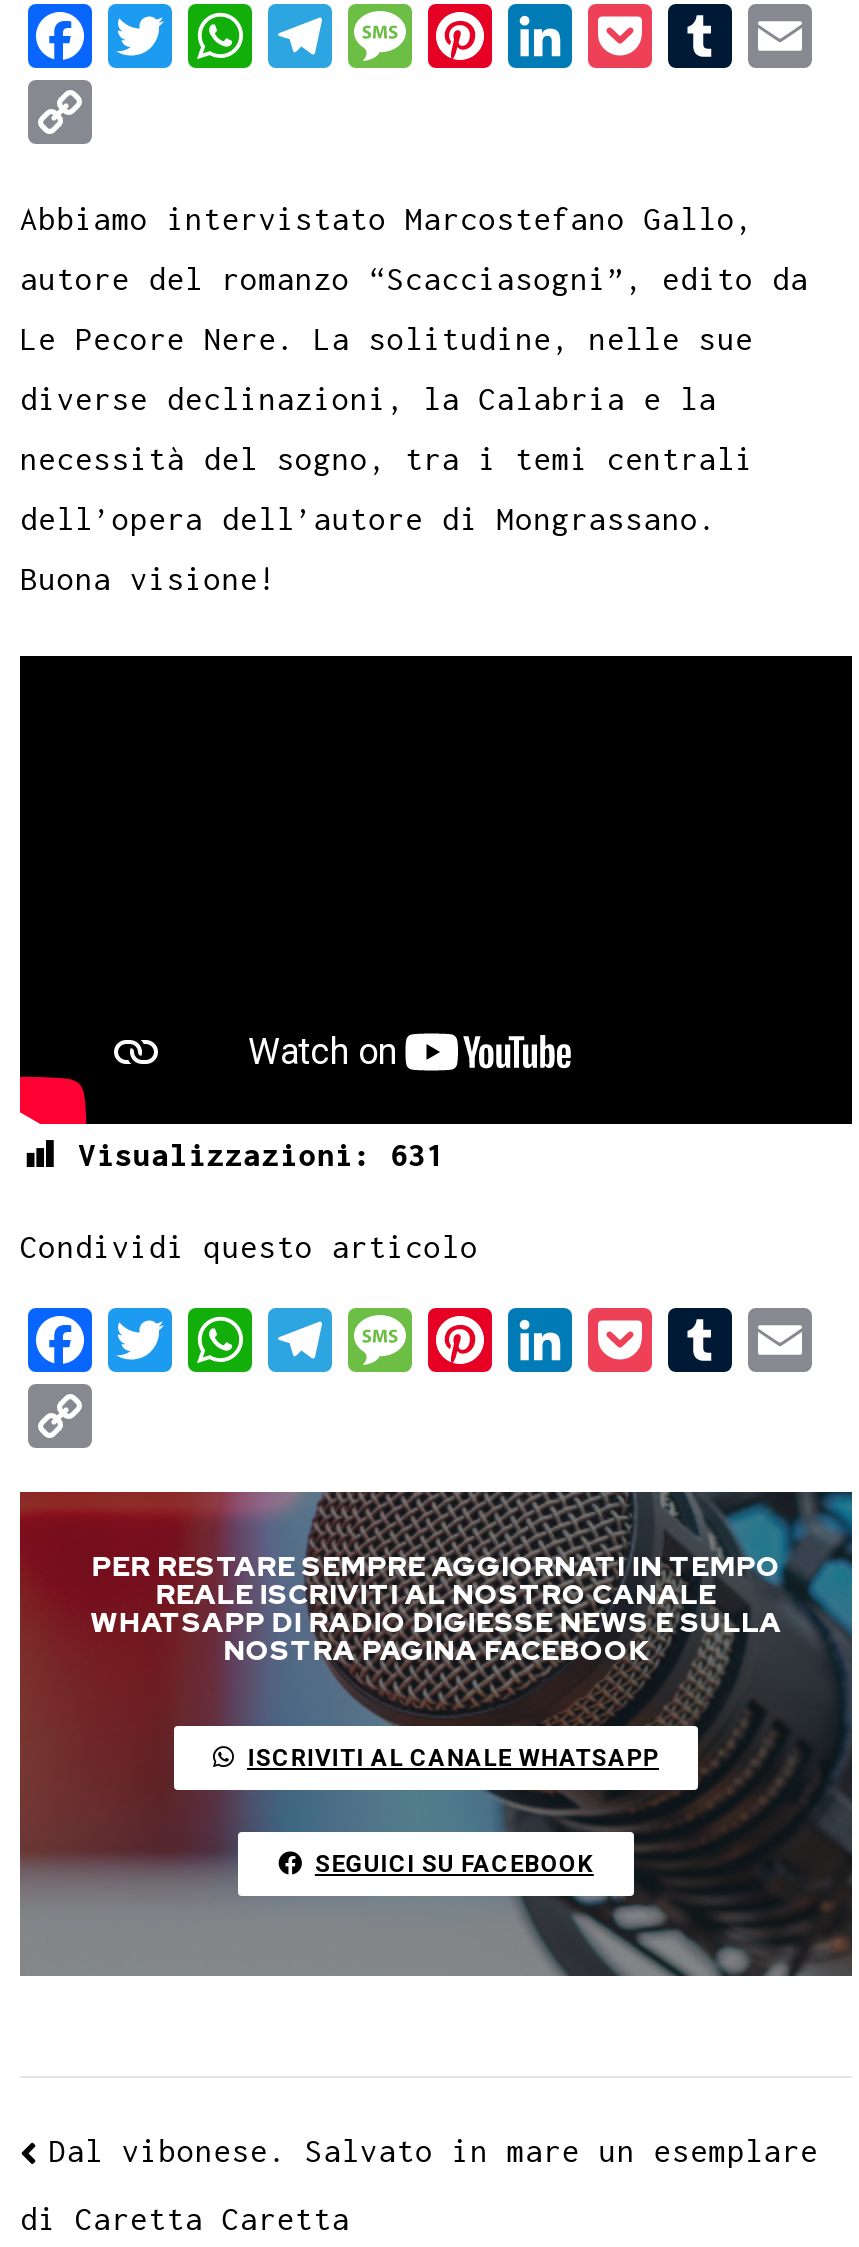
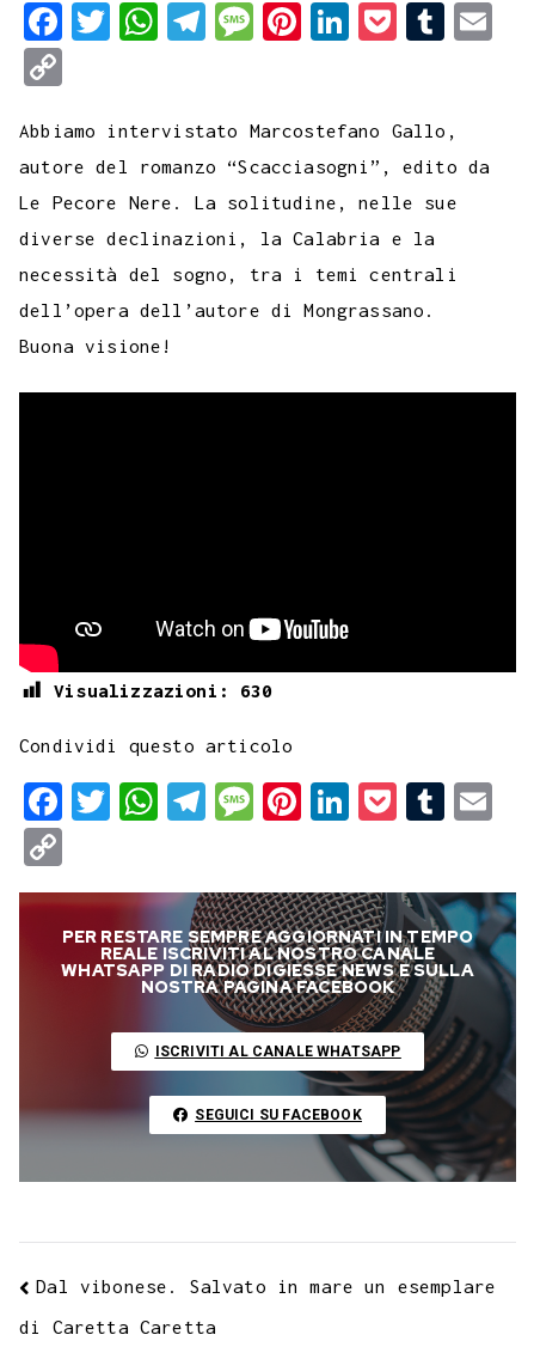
- Visualizzazioni: 631
+ Visualizzazioni: 630
